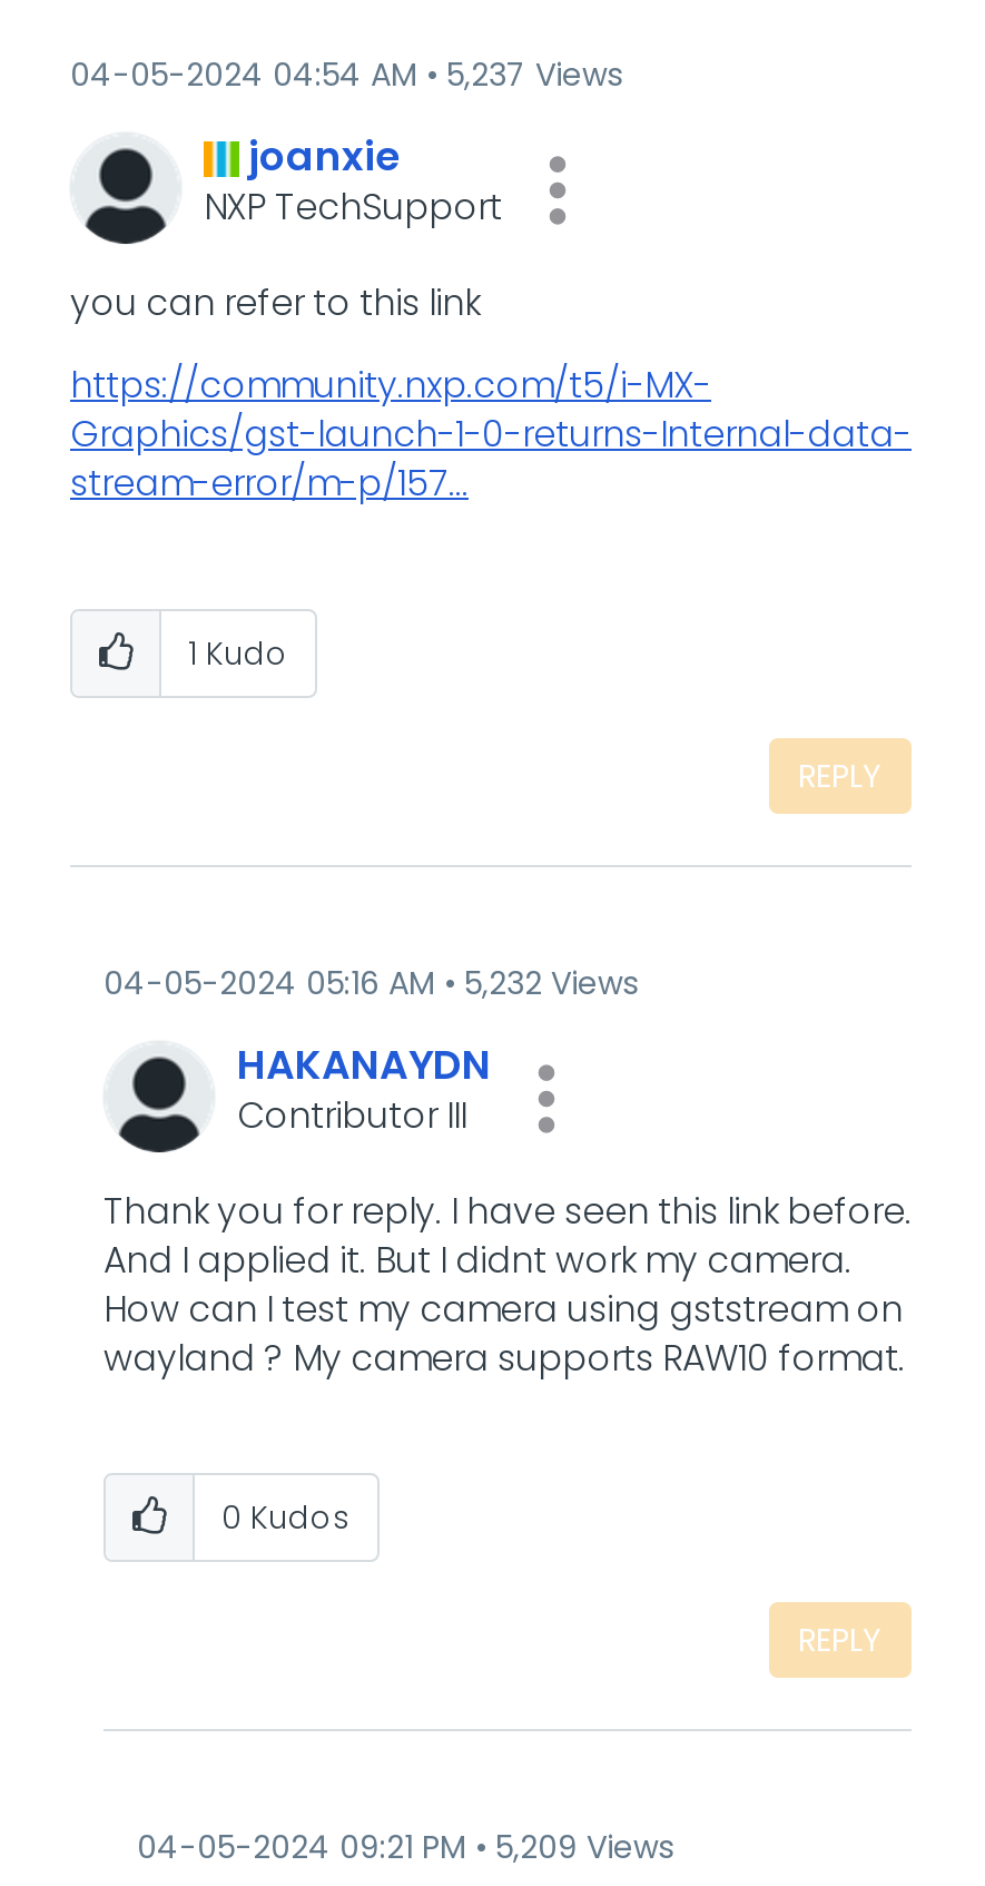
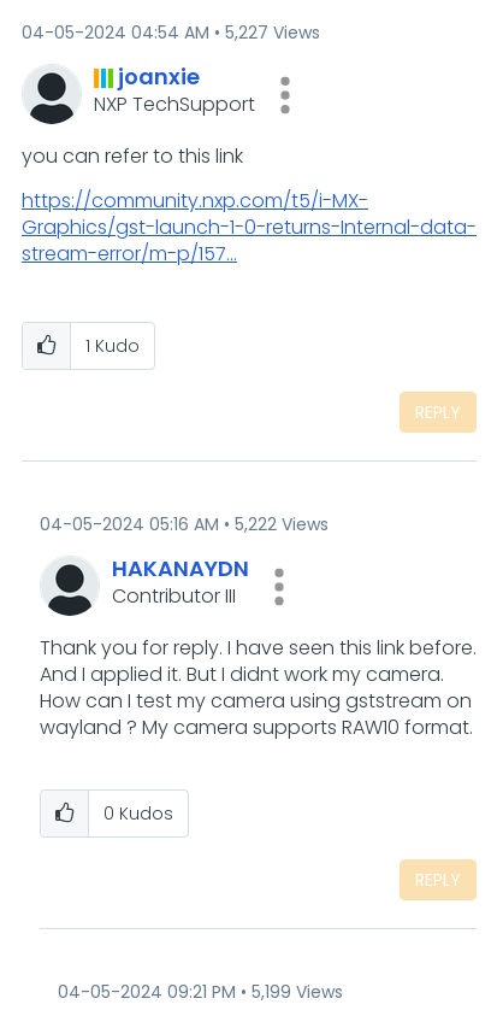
- 04-05-2024 04:54 AM 5,237 Views
+ 04-05-2024 04:54 AM 5,227 Views

- 04-05-2024 05:16 AM 5,232 Views
+ 04-05-2024 05:16 AM 5,222 Views

- 04-05-2024 09:21 PM 5,209 Views
+ 04-05-2024 09:21 PM 5,199 Views
